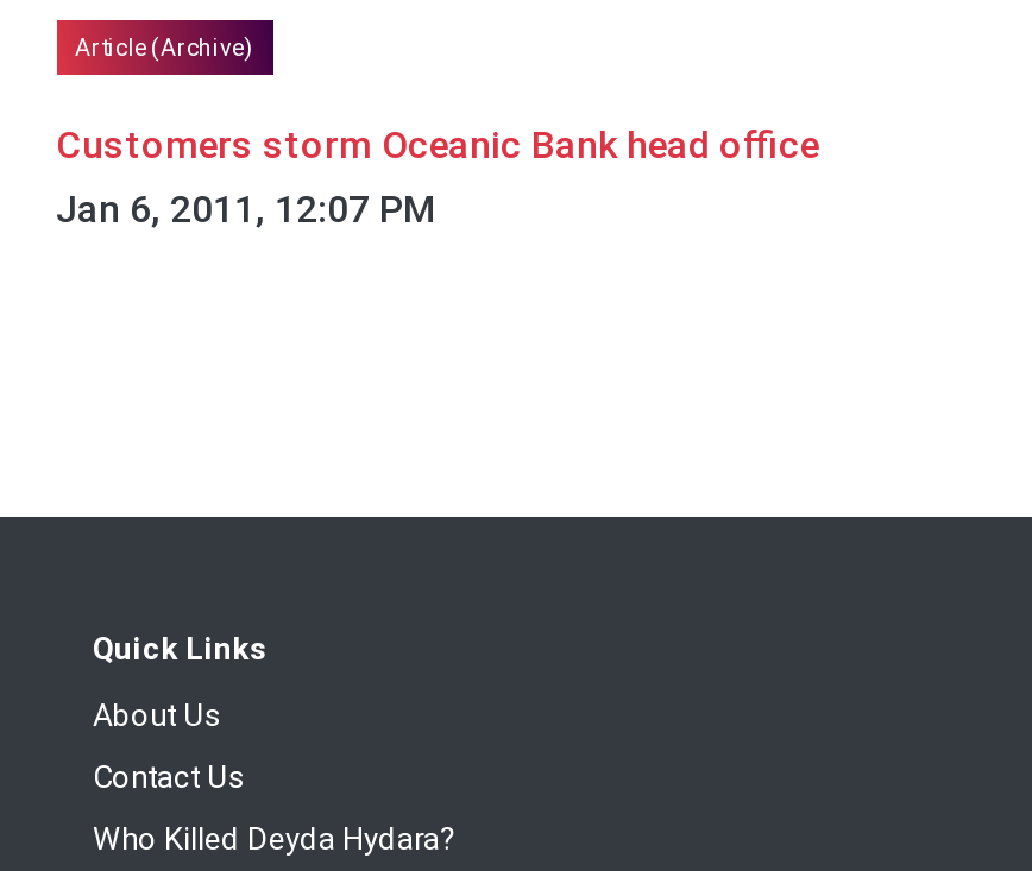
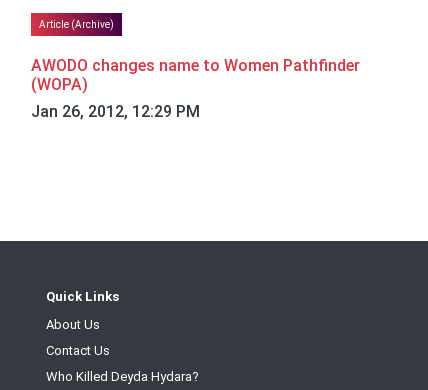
- Customers storm Oceanic Bank head office
- Jan 6, 2011, 12:07 PM
+ AWODO changes name to Women Pathfinder
+ (WOPA)
+ Jan 26, 2012, 12:29 PM
